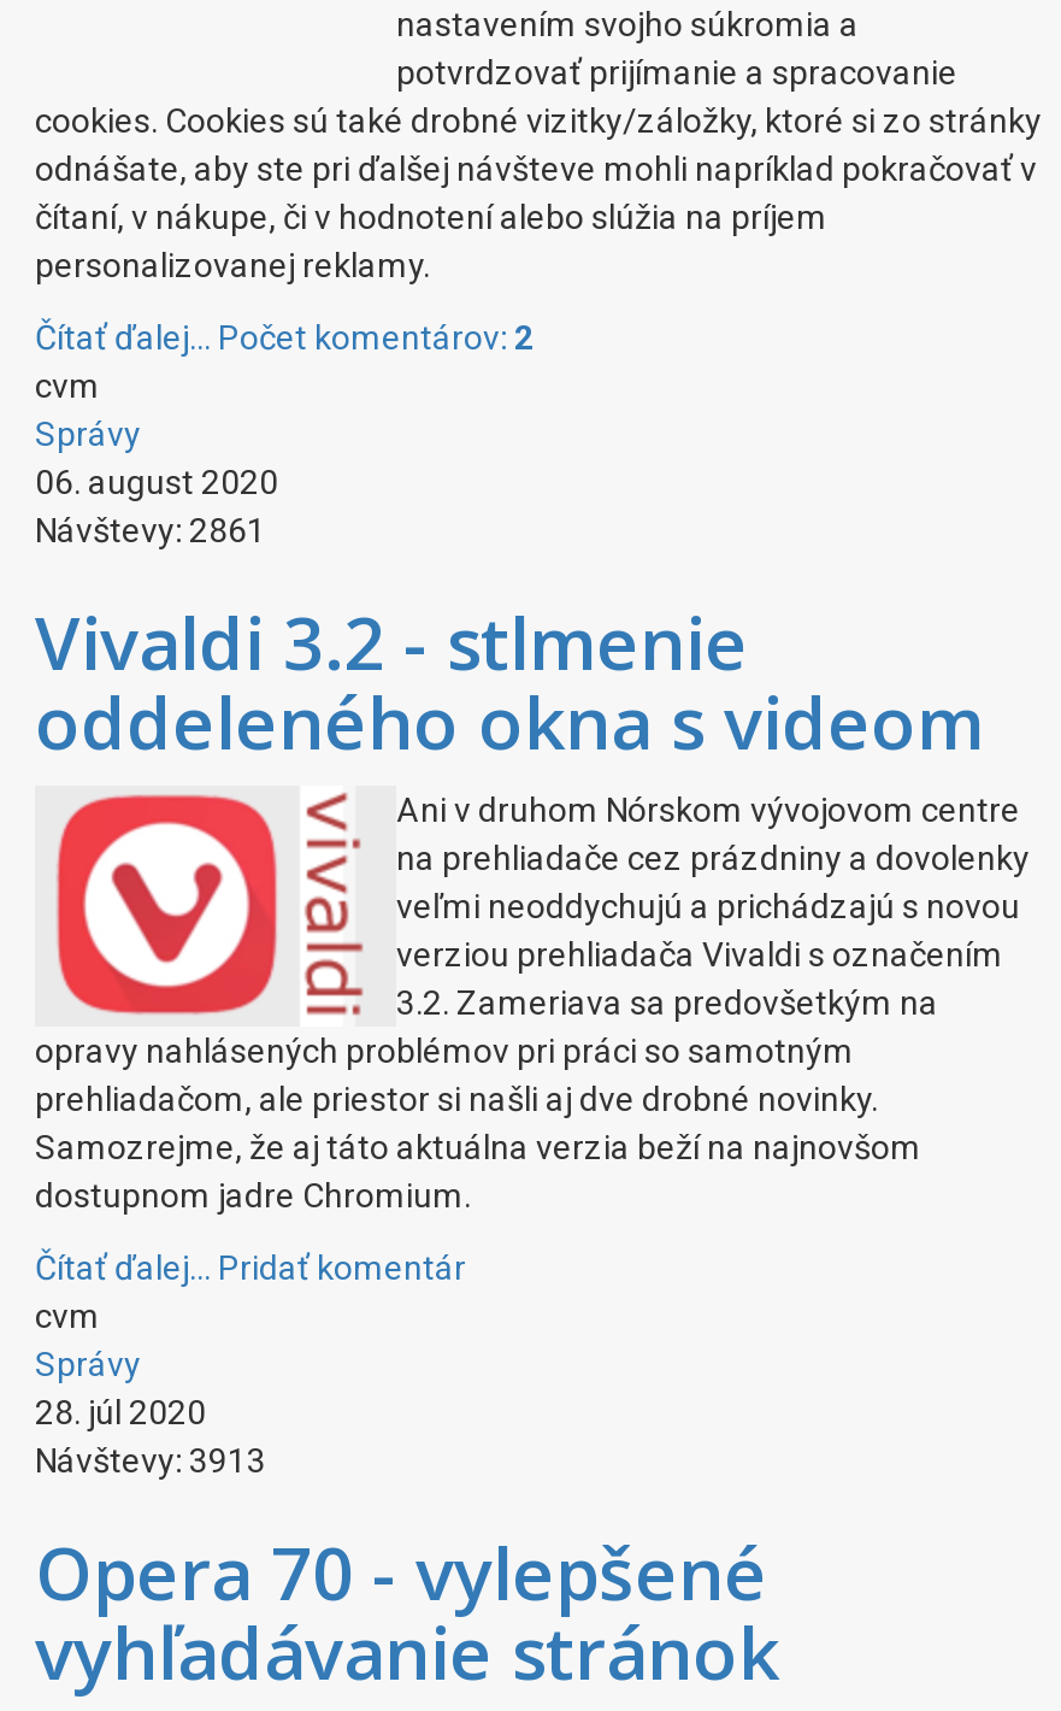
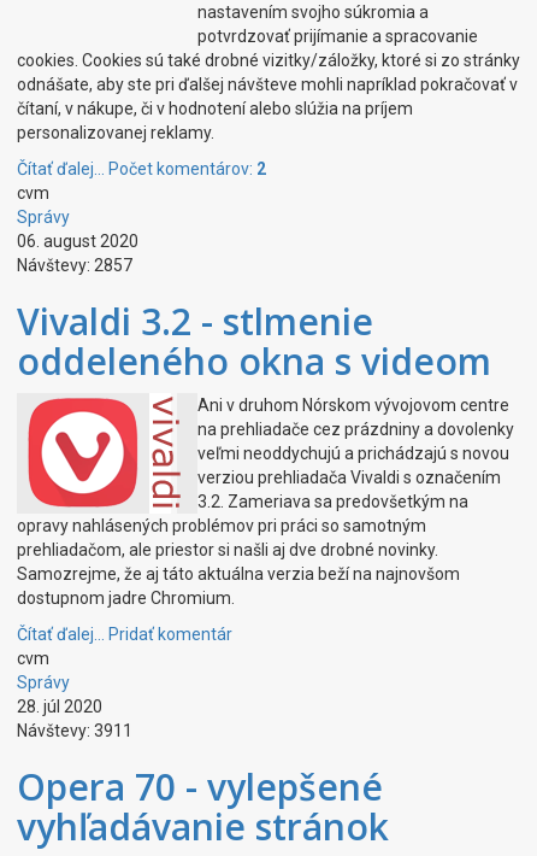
- Návštevy: 2861
+ Návštevy: 2857

- Návštevy: 3913
+ Návštevy: 3911
